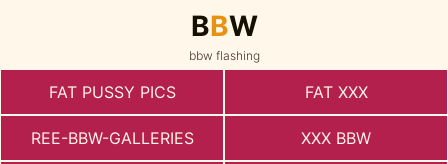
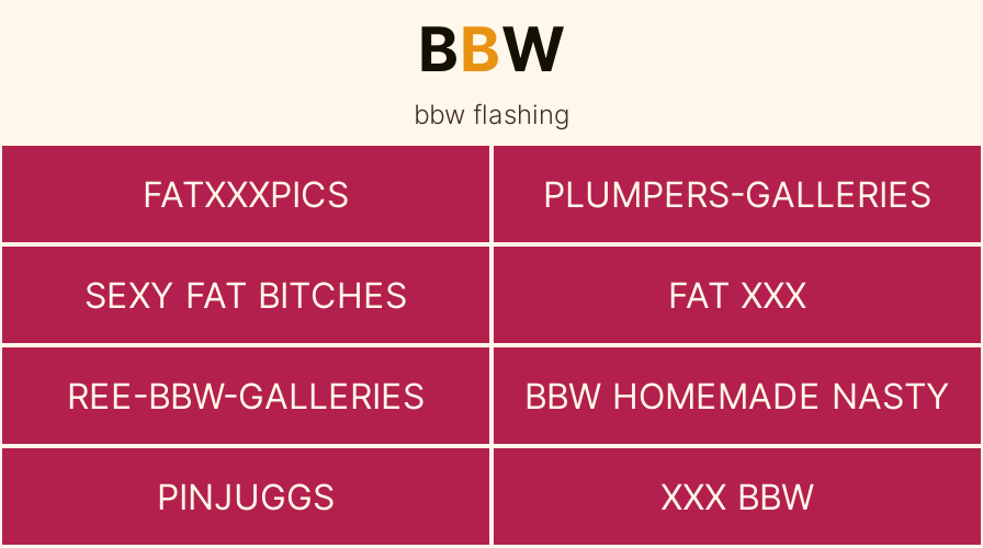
- FAT PUSSY PICS
+ FATXXXPICS
+ PLUMPERS-GALLERIES
+ SEXY FAT BITCHES

+ BBW HOMEMADE NASTY
+ PINJUGGS
